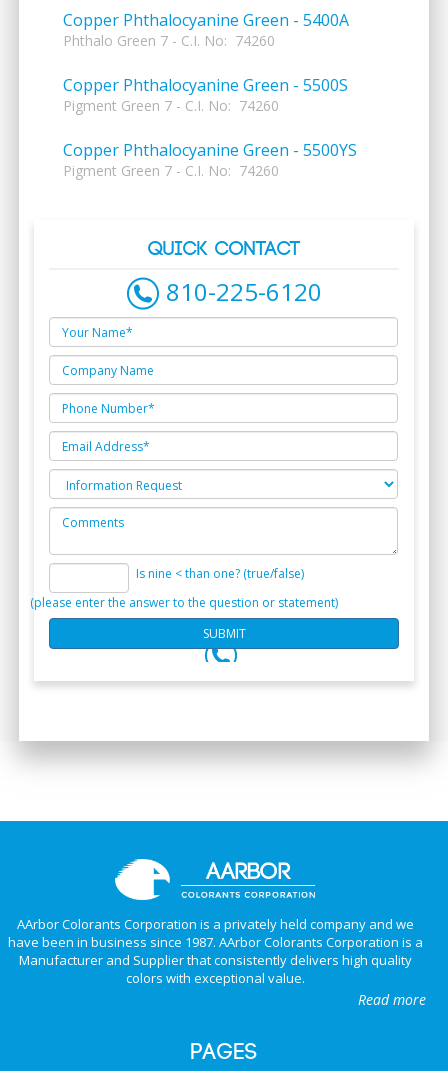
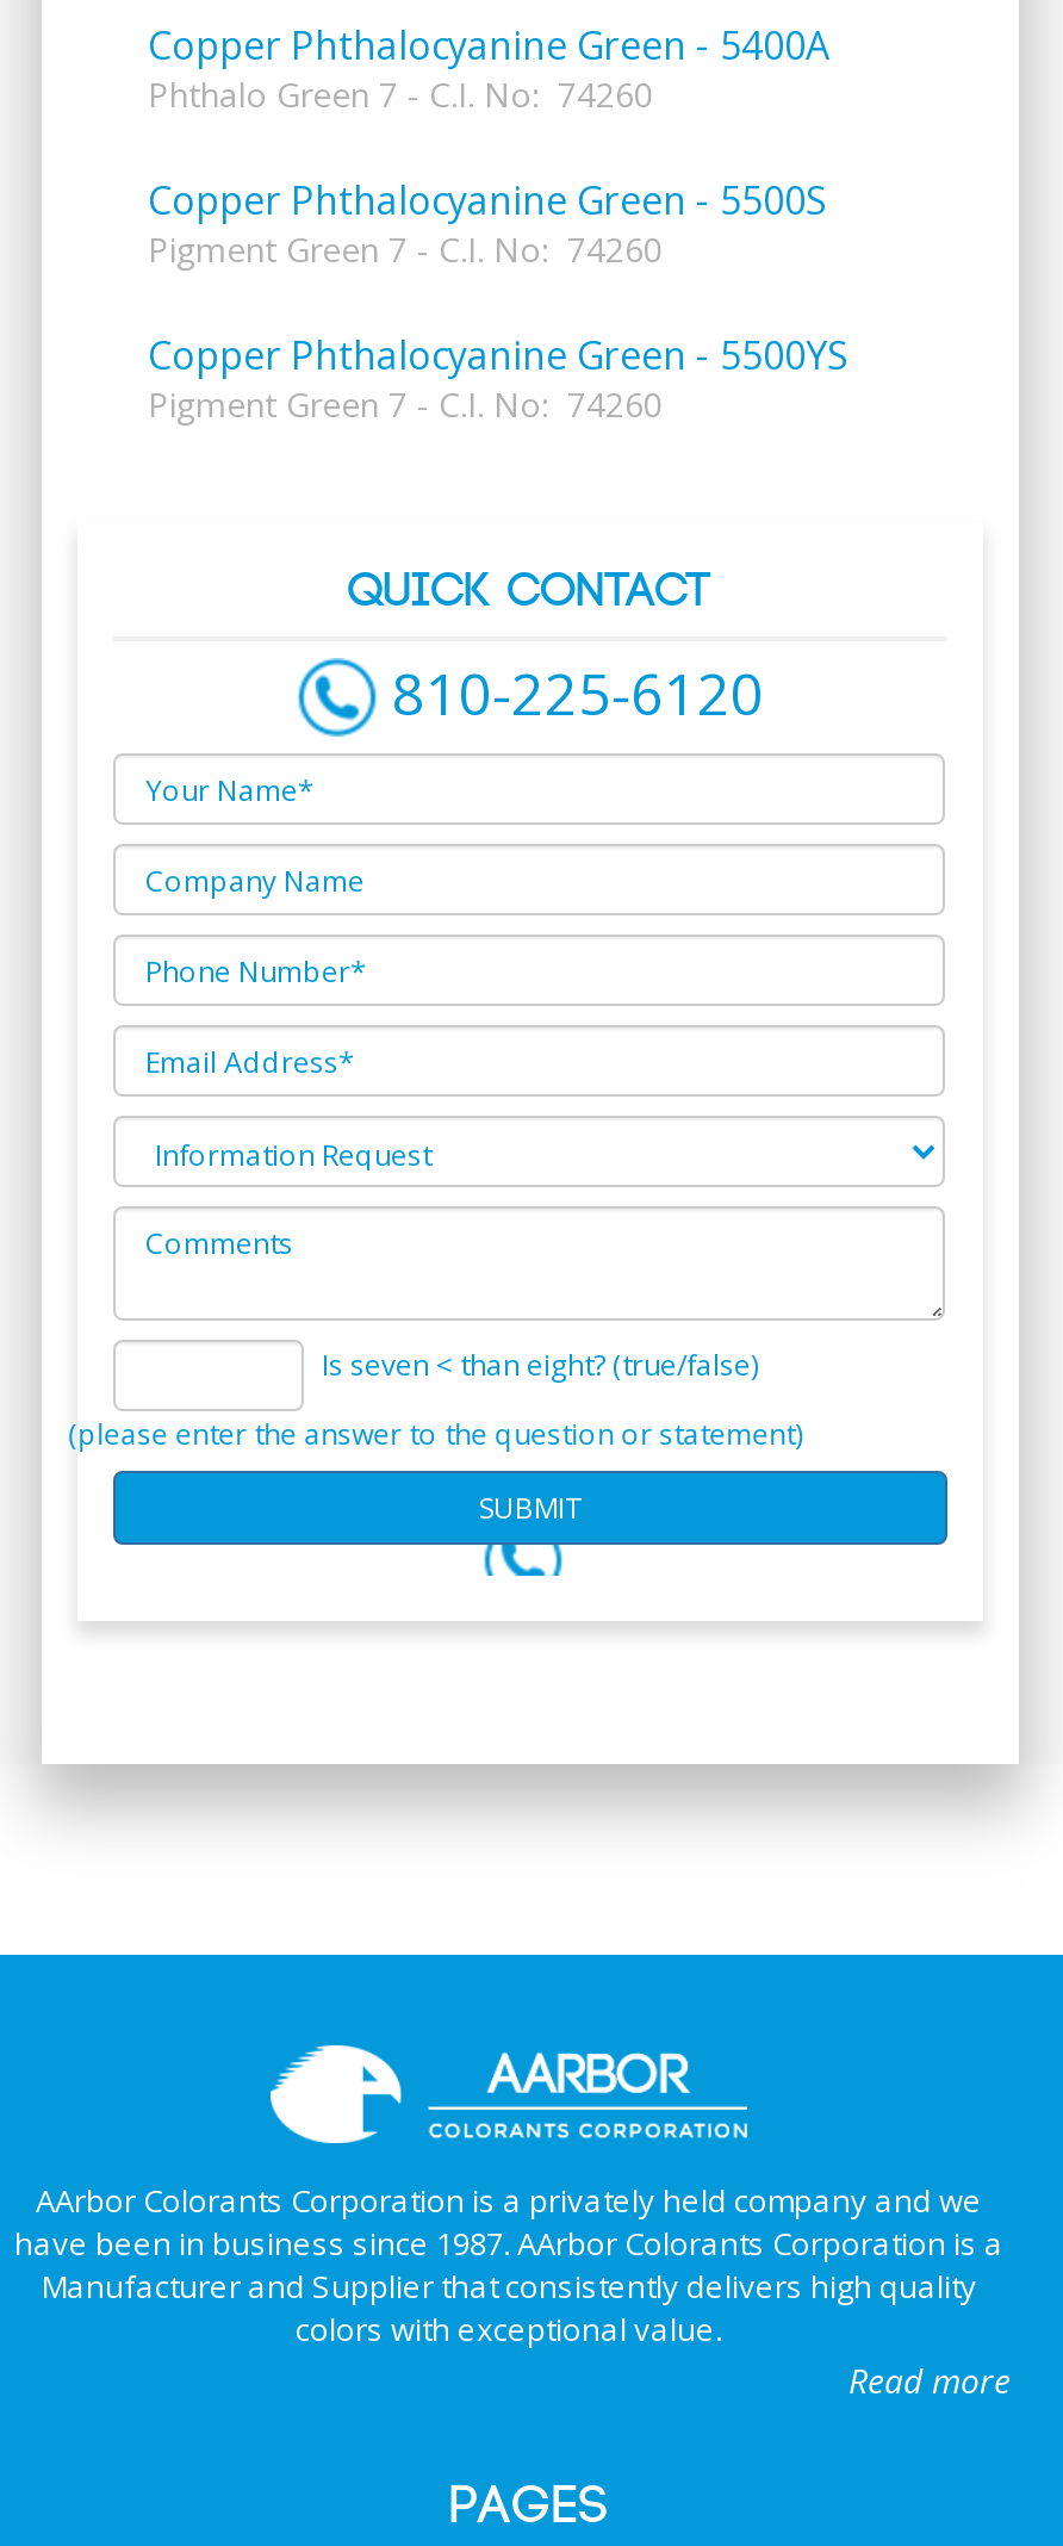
- Is nine < than one? (true/false)
+ Is seven < than eight? (true/false)
